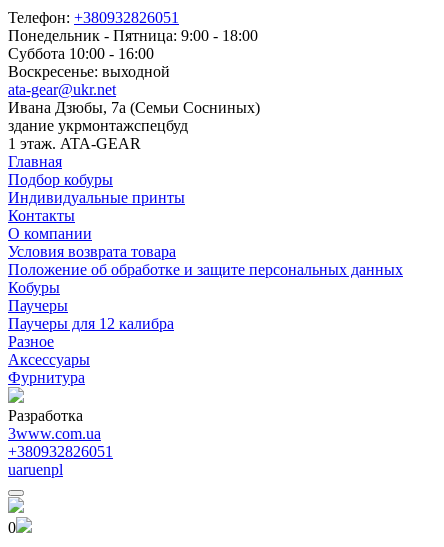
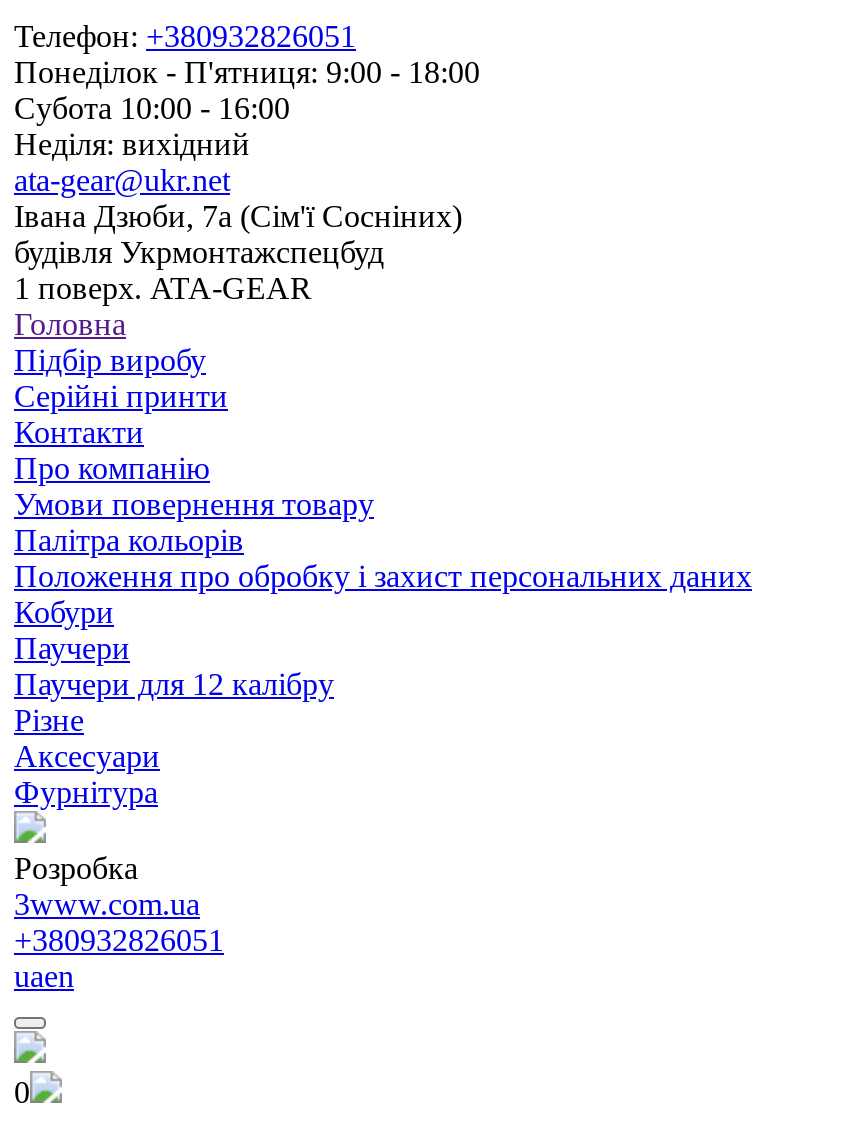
- Понедельник - Пятница: 9:00 - 18:00
- Суббота 10:00 - 16:00
- Воскресенье: выходной
+ Понеділок - П'ятниця: 9:00 - 18:00
+ Субота 10:00 - 16:00
+ Неділя: вихідний

- Ивана Дзюбы, 7а (Семьи Сосниных)
- здание укрмонтажспецбуд
- 1 этаж. ATA-GEAR
- Главная
- Подбор кобуры
- Индивидуальные принты
- Контакты
- О компании
- Условия возврата товара
- Положение об обработке и защите персональных данных
- Кобуры
- Паучеры
- Паучеры для 12 калибра
- Разное
- Аксессуары
- Фурнитура
+ Івана Дзюби, 7а (Сім'ї Сосніних)
+ будівля Укрмонтажспецбуд
+ 1 поверх. ATA-GEAR
+ Головна
+ Підбір виробу
+ Серійні принти
+ Контакти
+ Про компанію
+ Умови повернення товару
+ Палітра кольорів
+ Положення про обробку і захист персональних даних
+ Кобури
+ Паучери
+ Паучери для 12 калібру
+ Різне
+ Аксесуари
+ Фурнітура

- Разработка
+ Розробка

- uaruenpl
+ uaen
